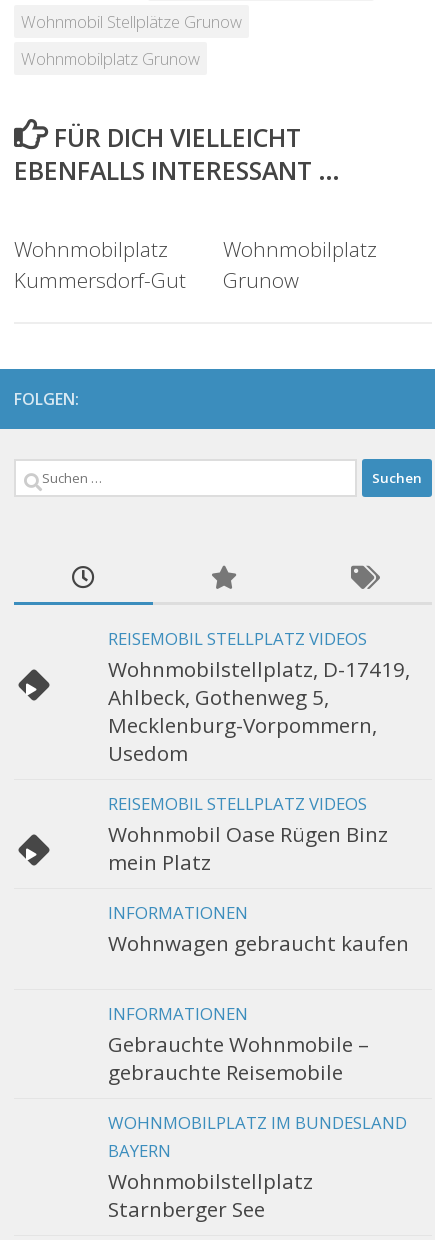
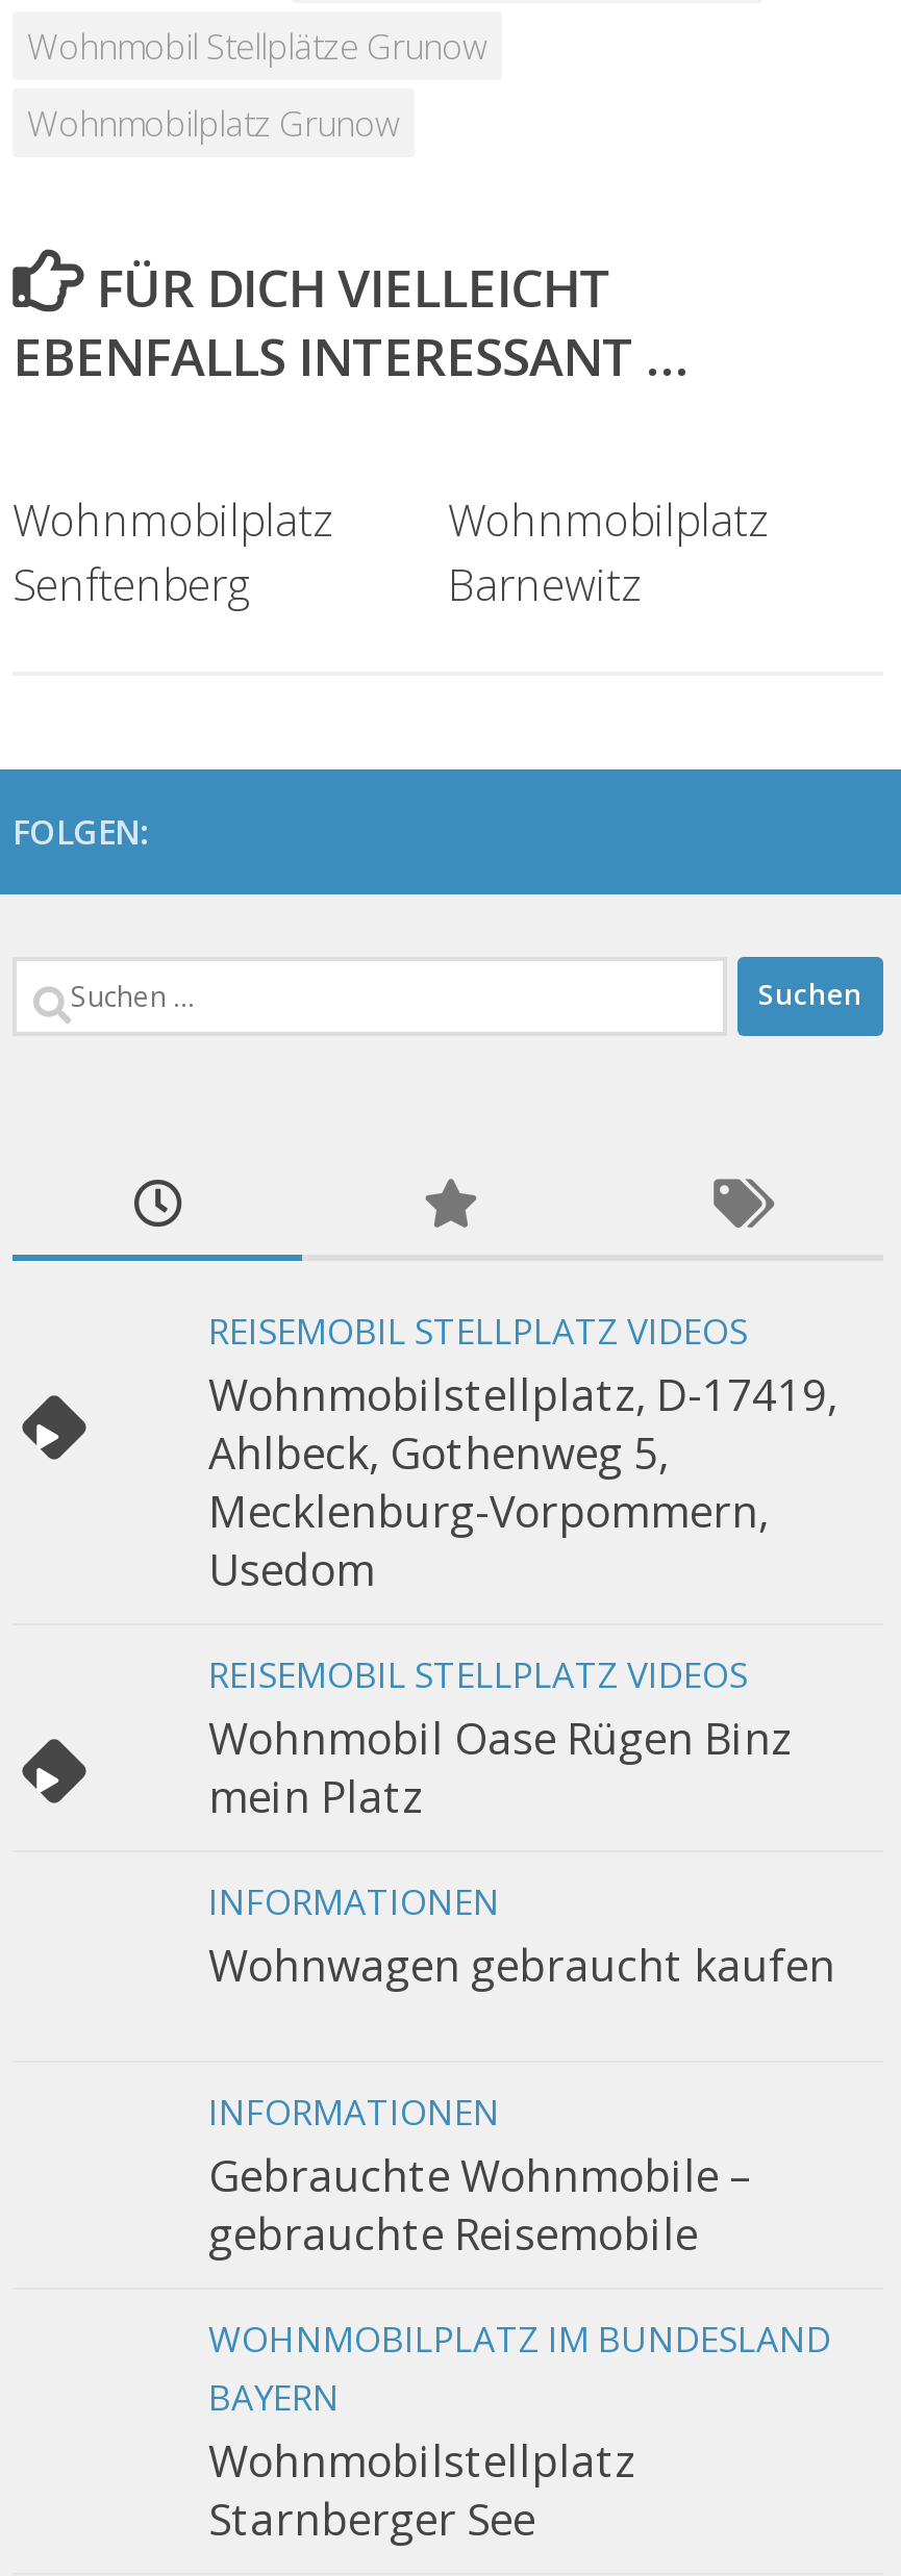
- Kummersdorf-Gut
+ Senftenberg

- Grunow
+ Barnewitz
